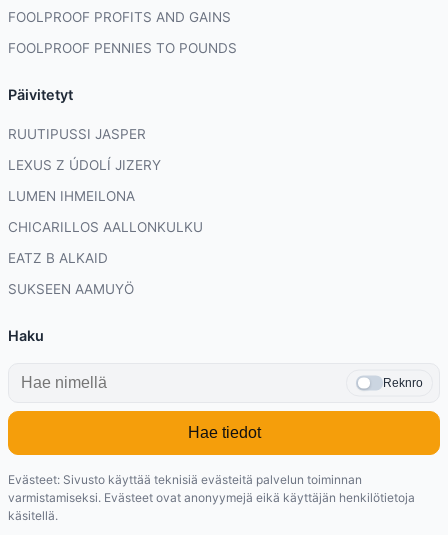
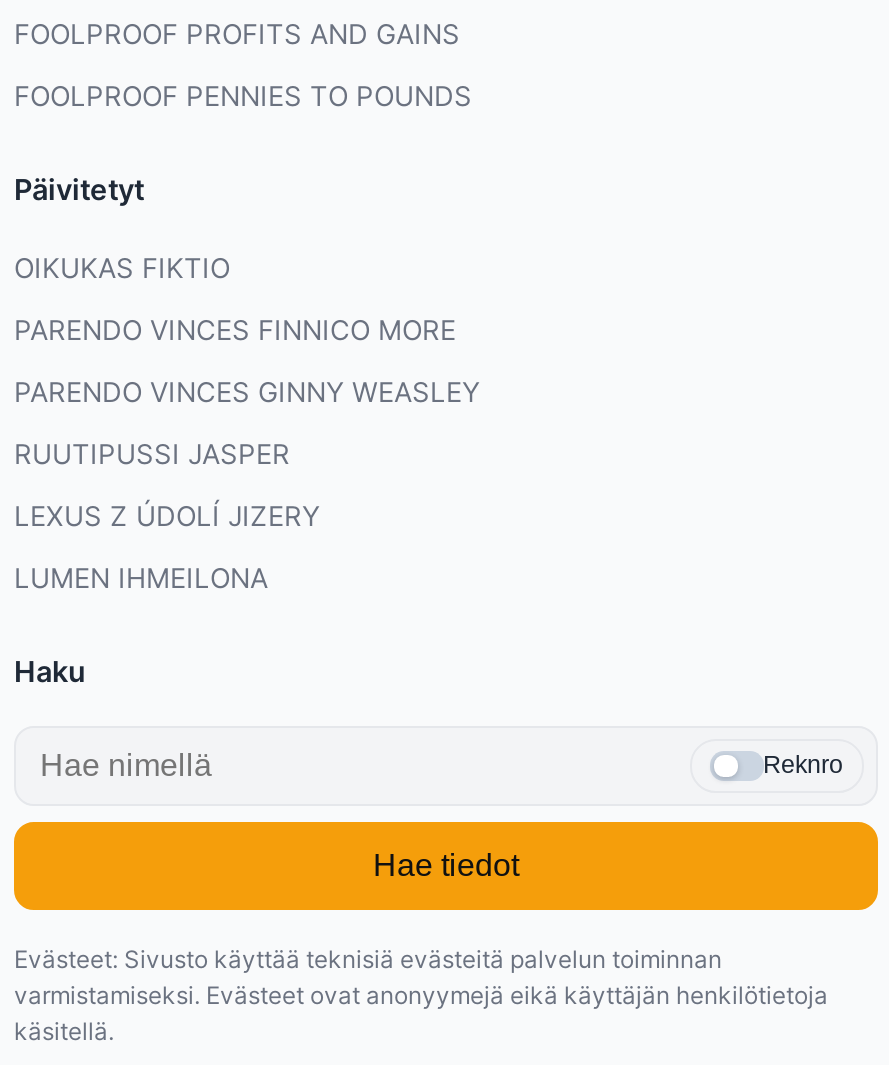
+ OIKUKAS FIKTIO
+ PARENDO VINCES FINNICO MORE
+ PARENDO VINCES GINNY WEASLEY

moved down: RUUTIPUSSI JASPER | LEXUS Z ÚDOLÍ JIZERY | LUMEN IHMEILONA

- CHICARILLOS AALLONKULKU
- EATZ B ALKAID
- SUKSEEN AAMUYÖ
